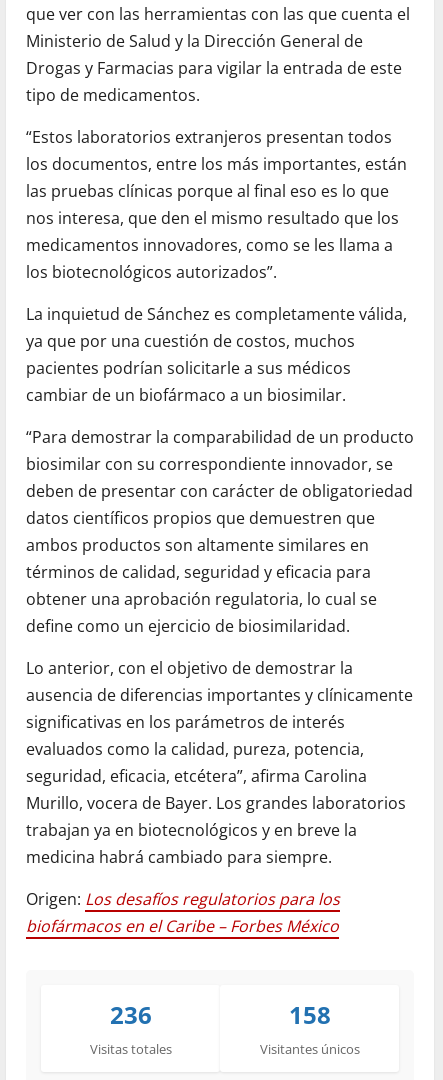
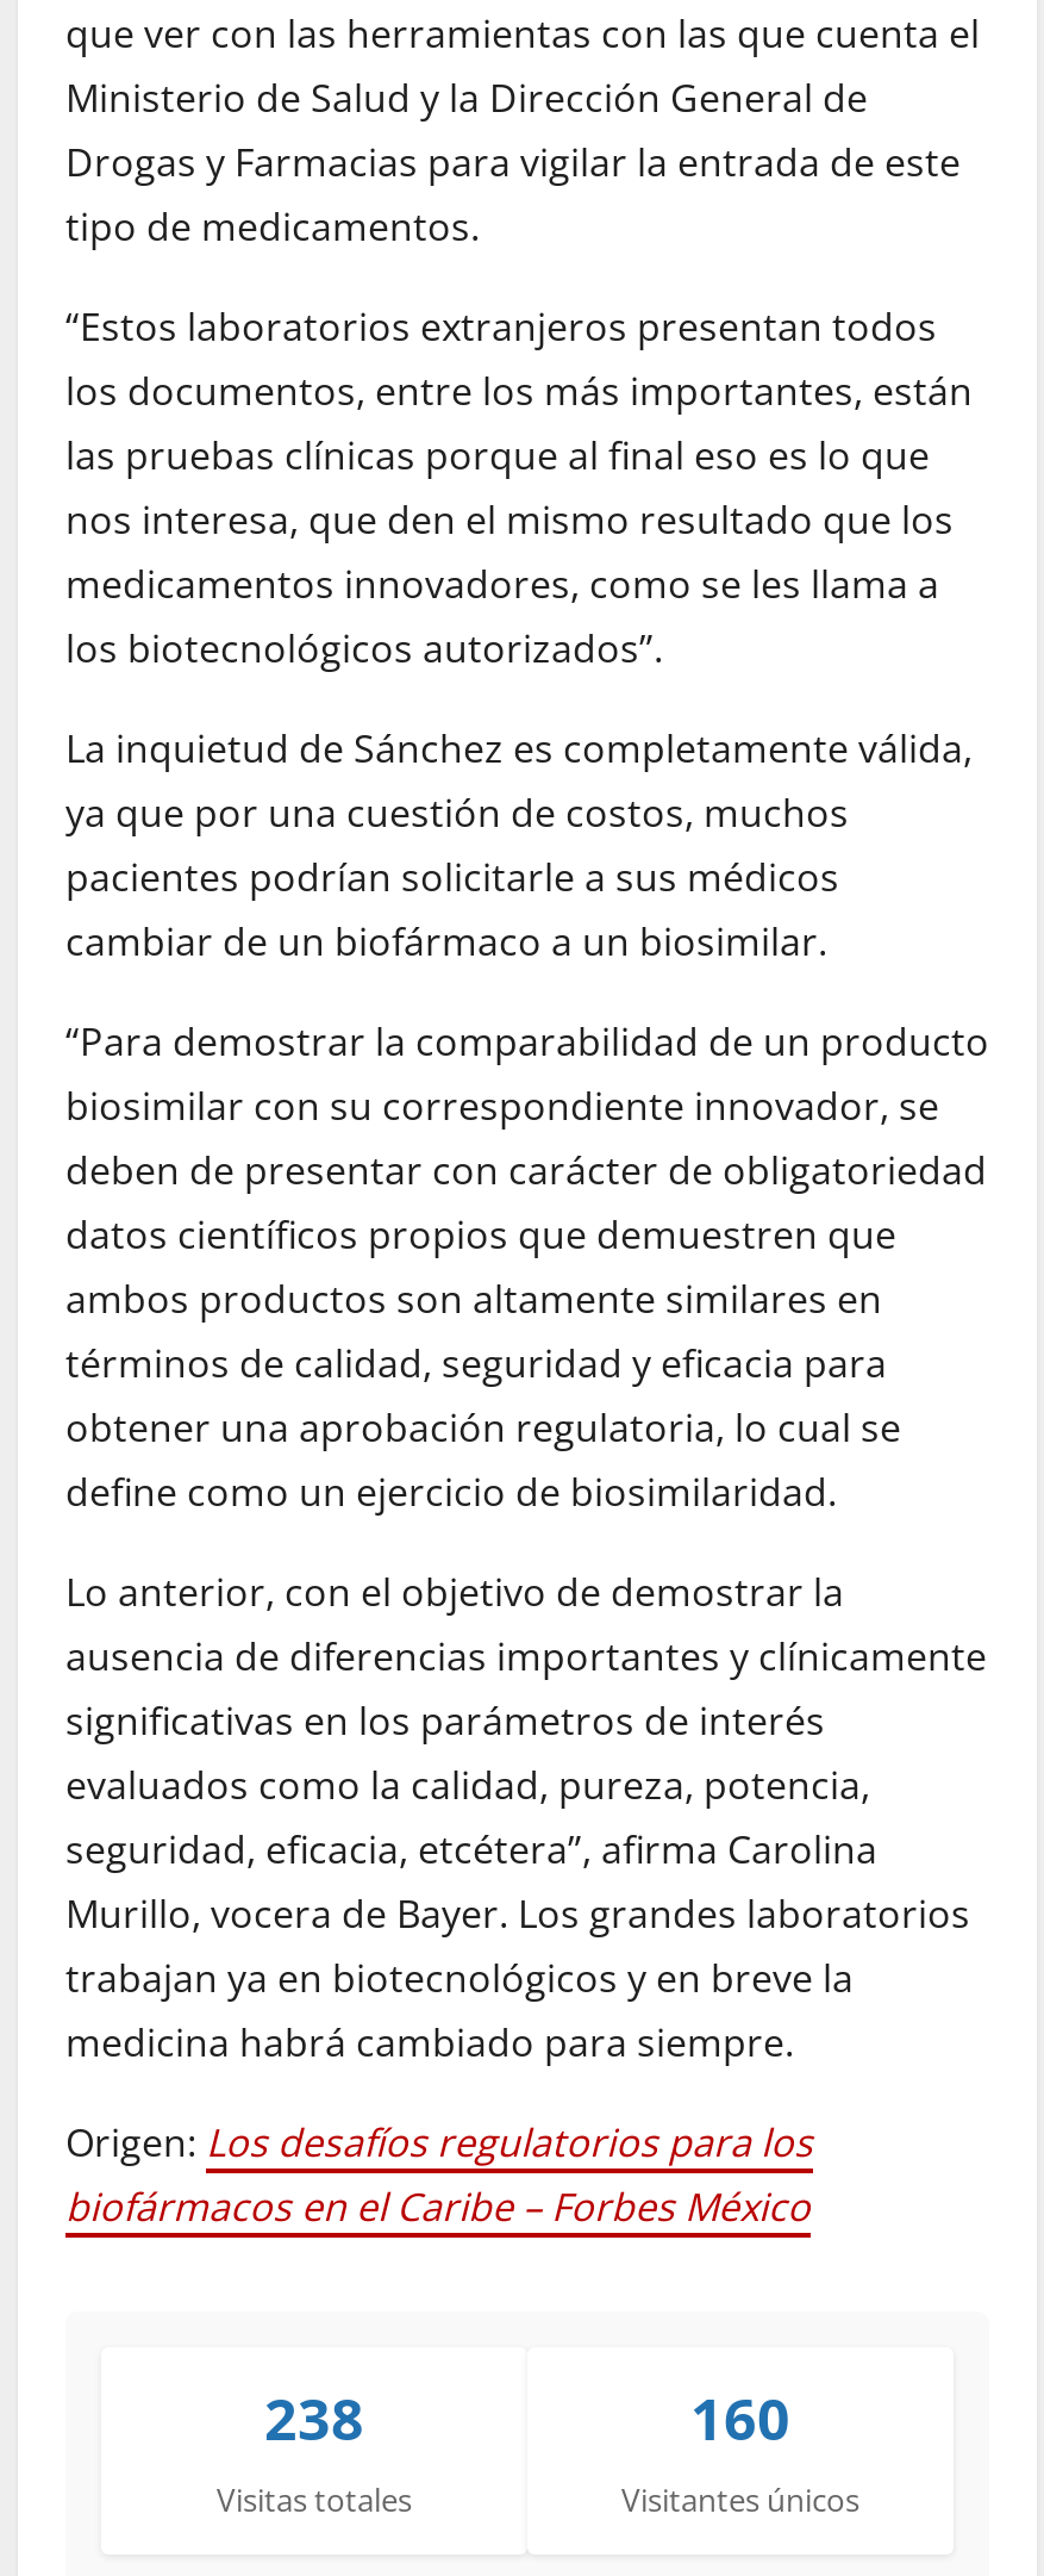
- 236
+ 238

- 158
+ 160
